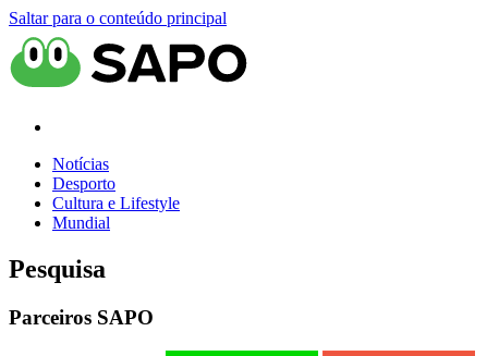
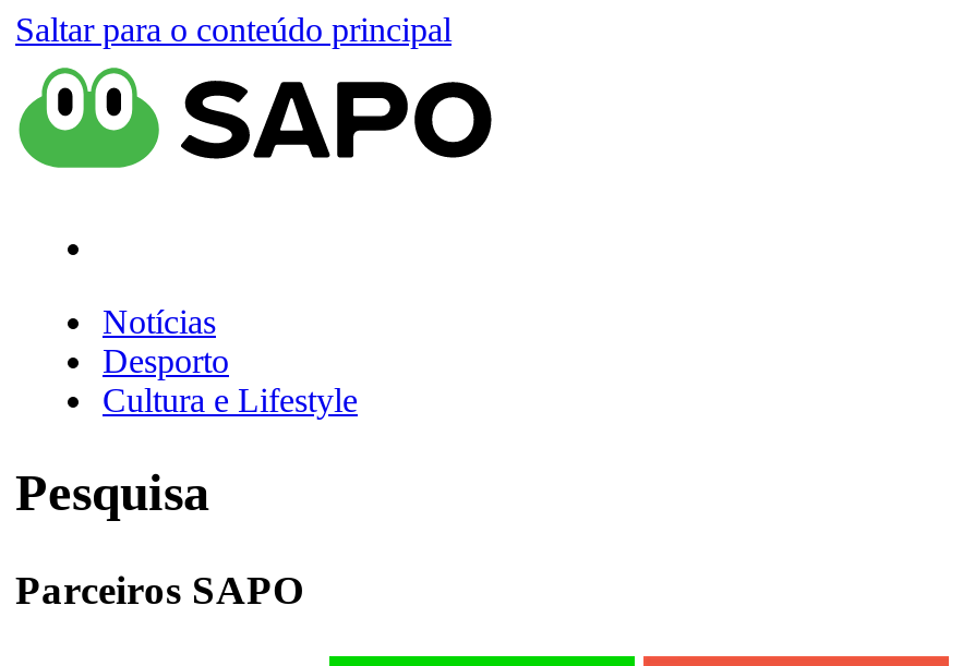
- Mundial
